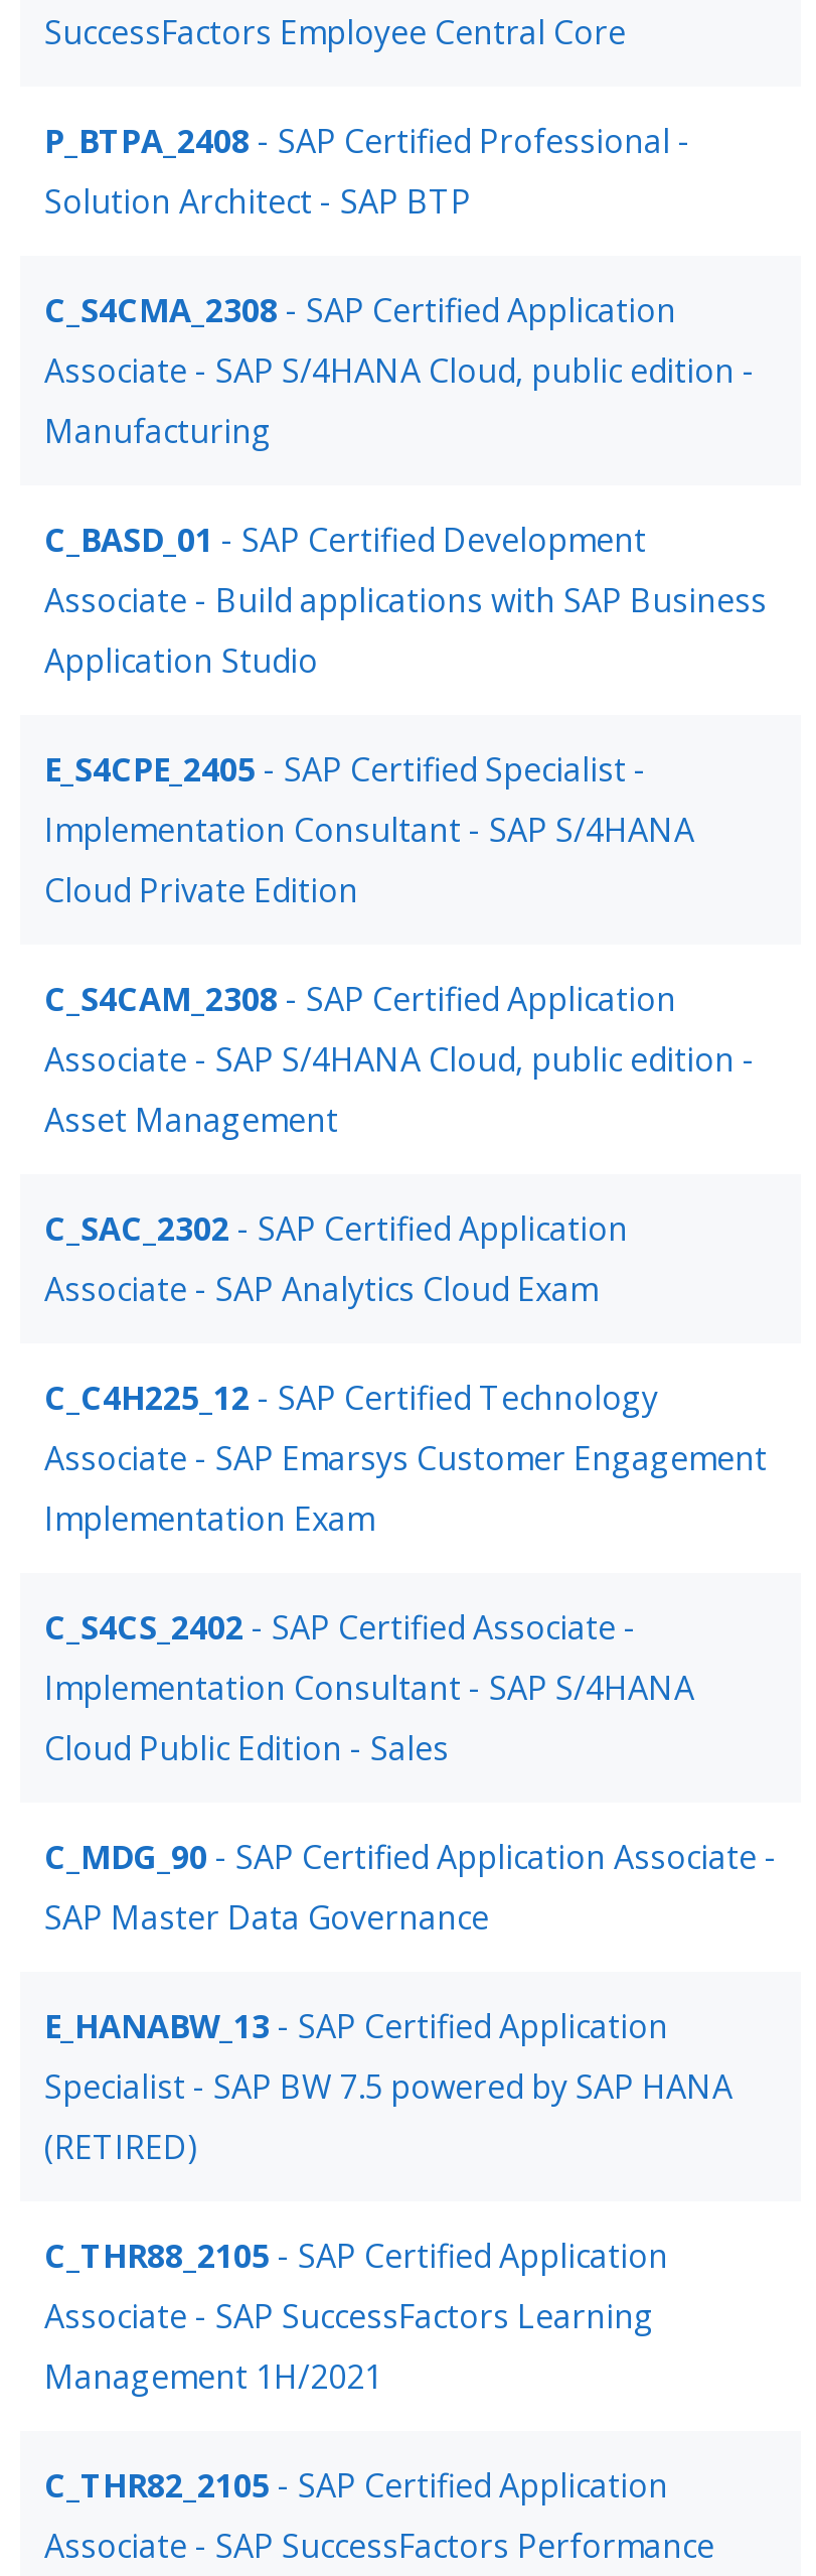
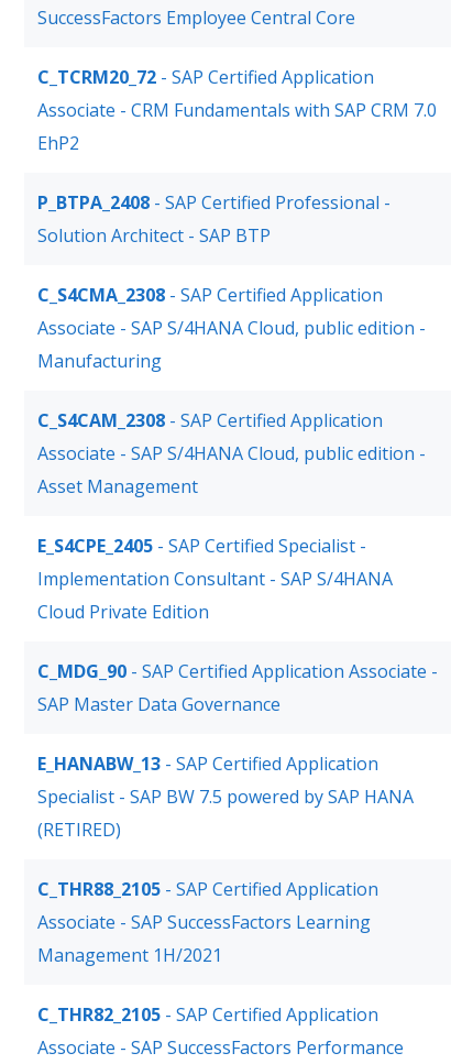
+ C_TCRM20_72 - SAP Certified Application
+ Associate - CRM Fundamentals with SAP CRM 7.0
+ EhP2

moved down: P_BTPA_2408 - SAP Certified Professional - | Solution Architect - SAP BTP | C_S4CMA_2308 - SAP Certified Application | Associate - SAP S/4HANA Cloud, public edition - | Manufacturing

- C_BASD_01 - SAP Certified Development
- Associate - Build applications with SAP Business
- Application Studio
- Implementation Consultant - SAP S/4HANA

moved down: E_S4CPE_2405 - SAP Certified Specialist -

moved down: Cloud Private Edition

- C_SAC_2302 - SAP Certified Application
- Associate - SAP Analytics Cloud Exam
- C_C4H225_12 - SAP Certified Technology
- Associate - SAP Emarsys Customer Engagement
- Implementation Exam
- C_S4CS_2402 - SAP Certified Associate -

- Cloud Public Edition - Sales
